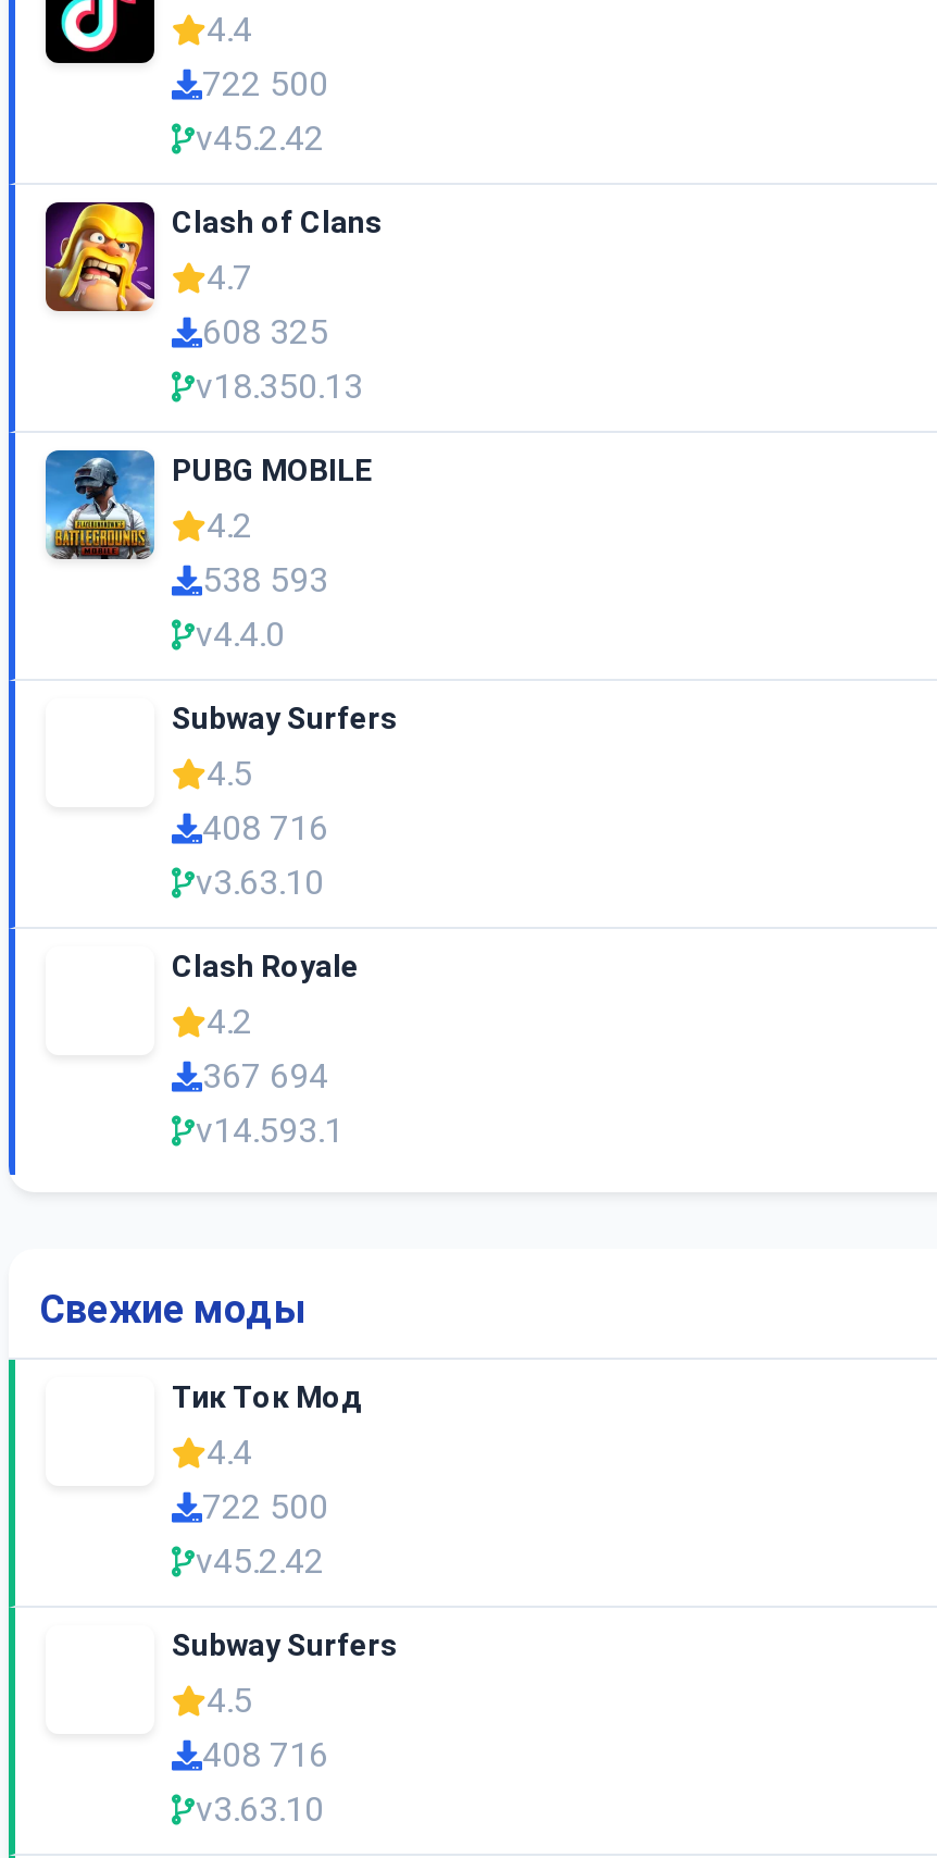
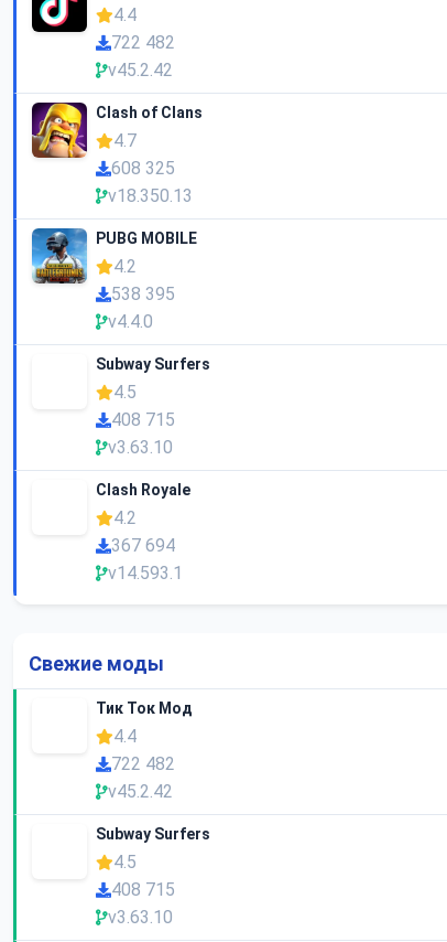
- 722 500
+ 722 482

- 538 593
+ 538 395

- 408 716
+ 408 715

- 722 500
+ 722 482

- 408 716
+ 408 715
